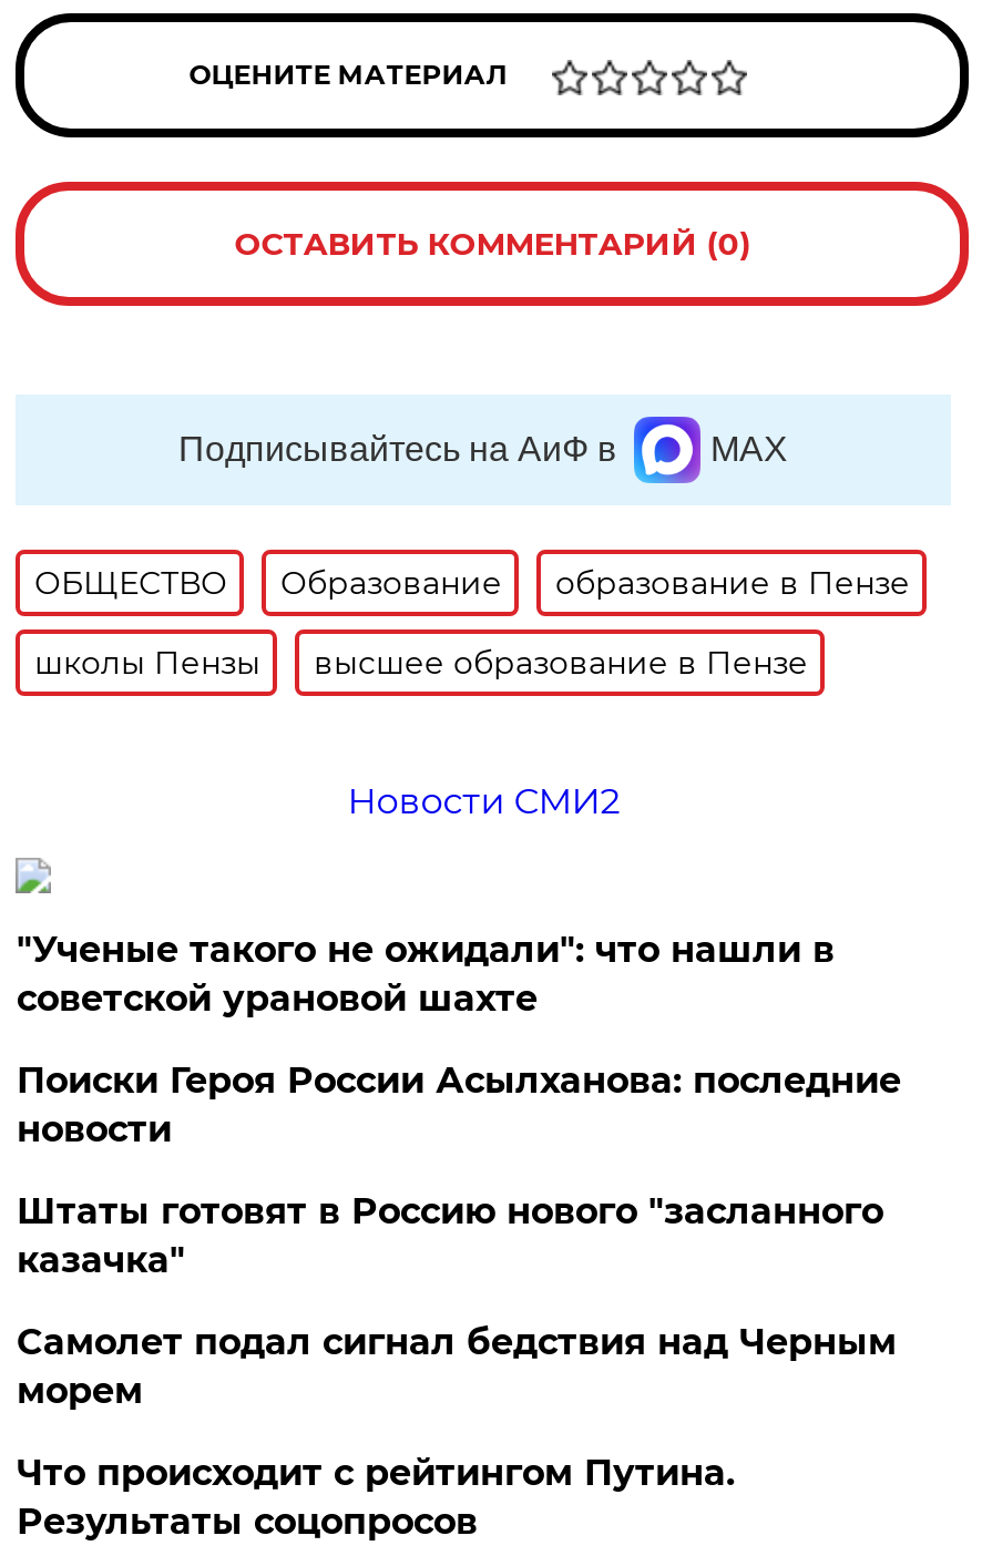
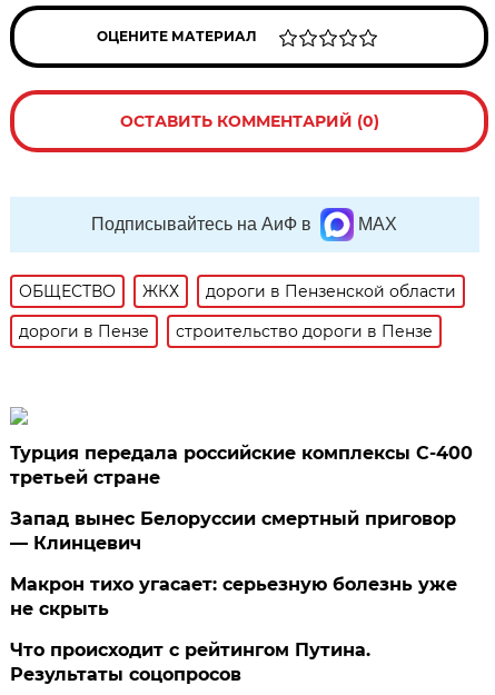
- Образование
- образование в Пензе
- школы Пензы
- высшее образование в Пензе
- Новости СМИ2
+ ЖКХ
+ дороги в Пензенской области
+ дороги в Пензе
+ строительство дороги в Пензе

- "Ученые такого не ожидали": что нашли в
- советской урановой шахте
- Поиски Героя России Асылханова: последние
- новости
- Штаты готовят в Россию нового "засланного
- казачка"
- Самолет подал сигнал бедствия над Черным
- морем
+ Турция передала российские комплексы С-400
+ третьей стране
+ Запад вынес Белоруссии смертный приговор
+ — Клинцевич
+ Макрон тихо угасает: серьезную болезнь уже
+ не скрыть
